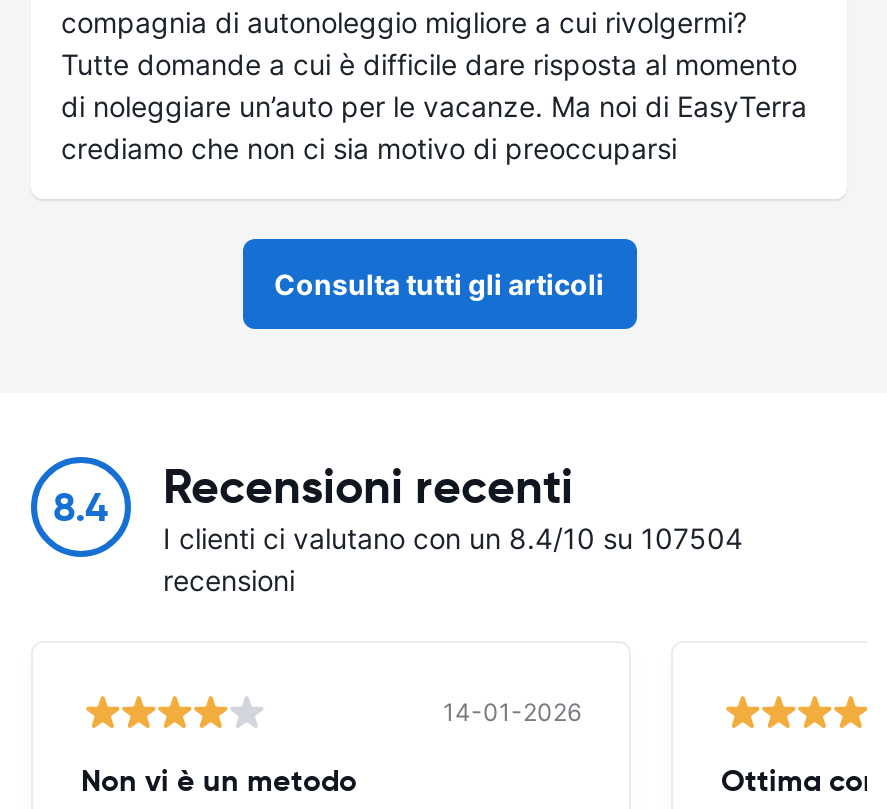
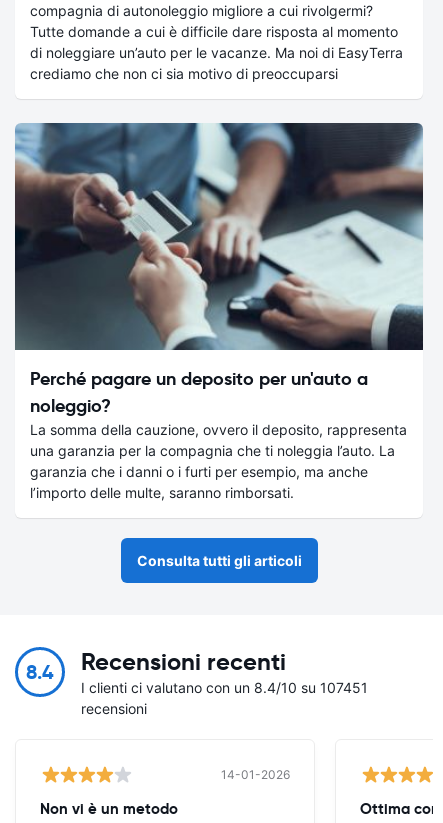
+ [image]
+ Perché pagare un deposito per un'auto a
+ noleggio?
+ La somma della cauzione, ovvero il deposito, rappresenta
+ una garanzia per la compagnia che ti noleggia l’auto. La
+ garanzia che i danni o i furti per esempio, ma anche
+ l’importo delle multe, saranno rimborsati.

- I clienti ci valutano con un 8.4/10 su 107504
+ I clienti ci valutano con un 8.4/10 su 107451
